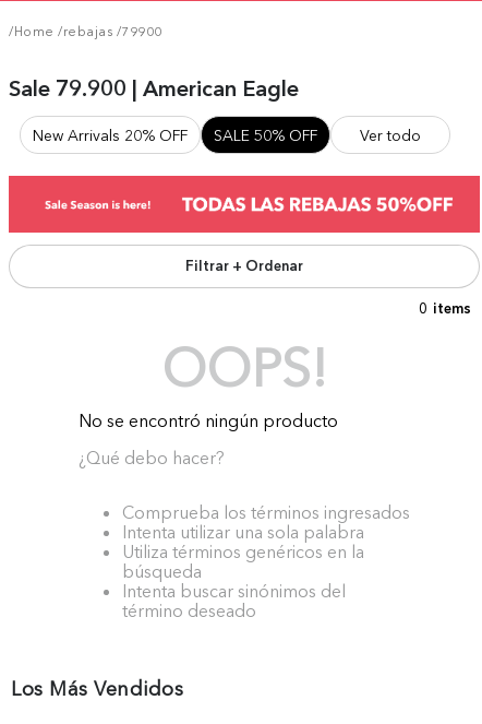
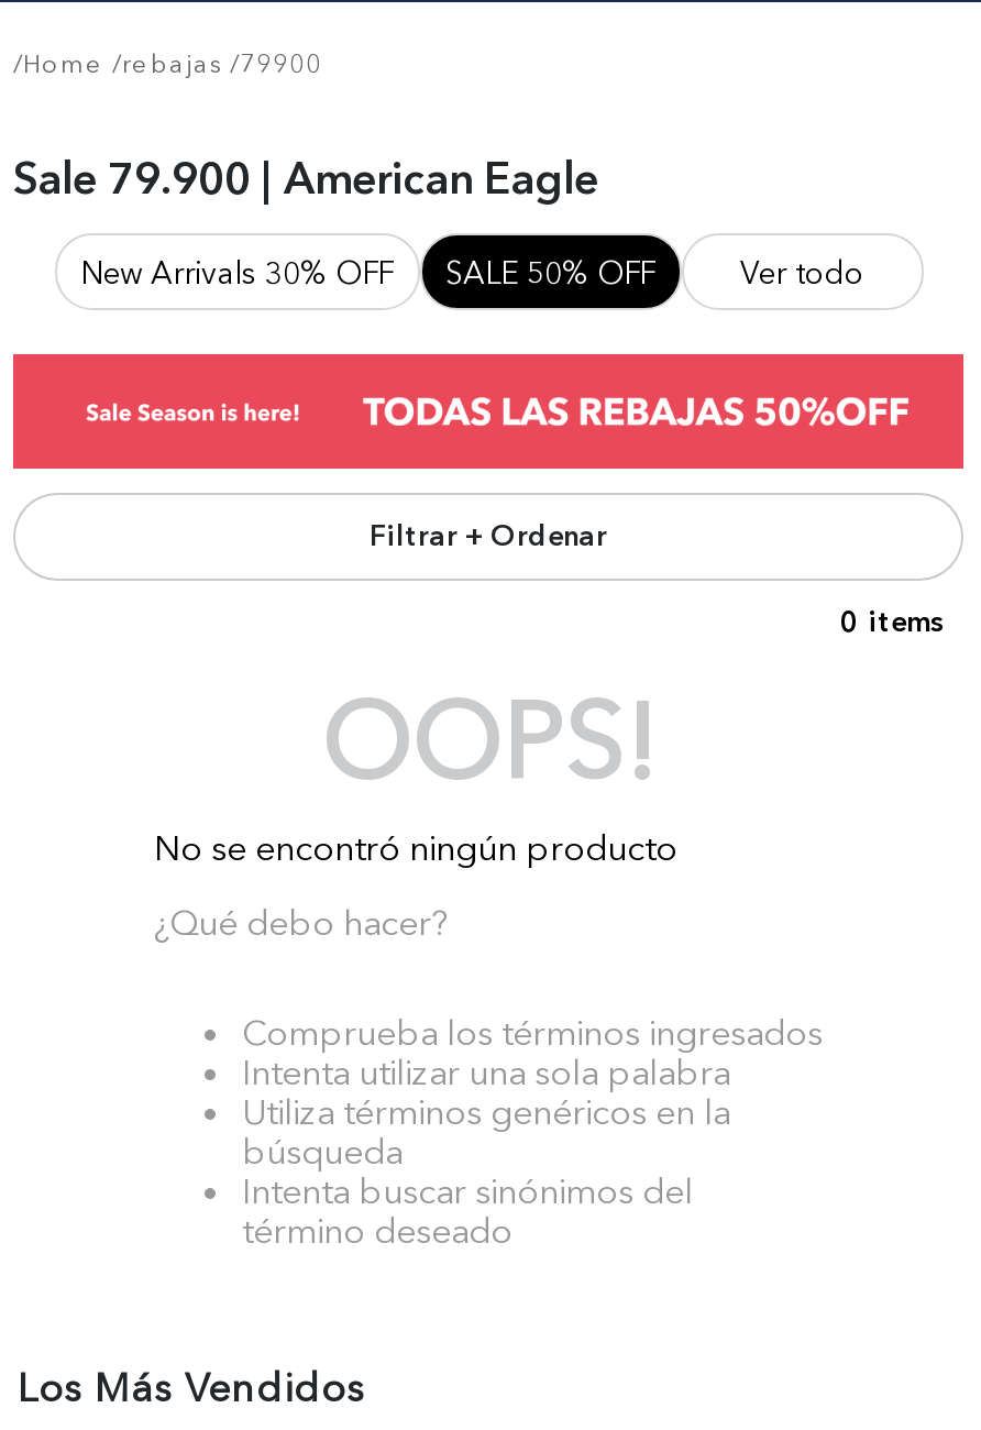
- New Arrivals 20% OFF
+ New Arrivals 30% OFF
